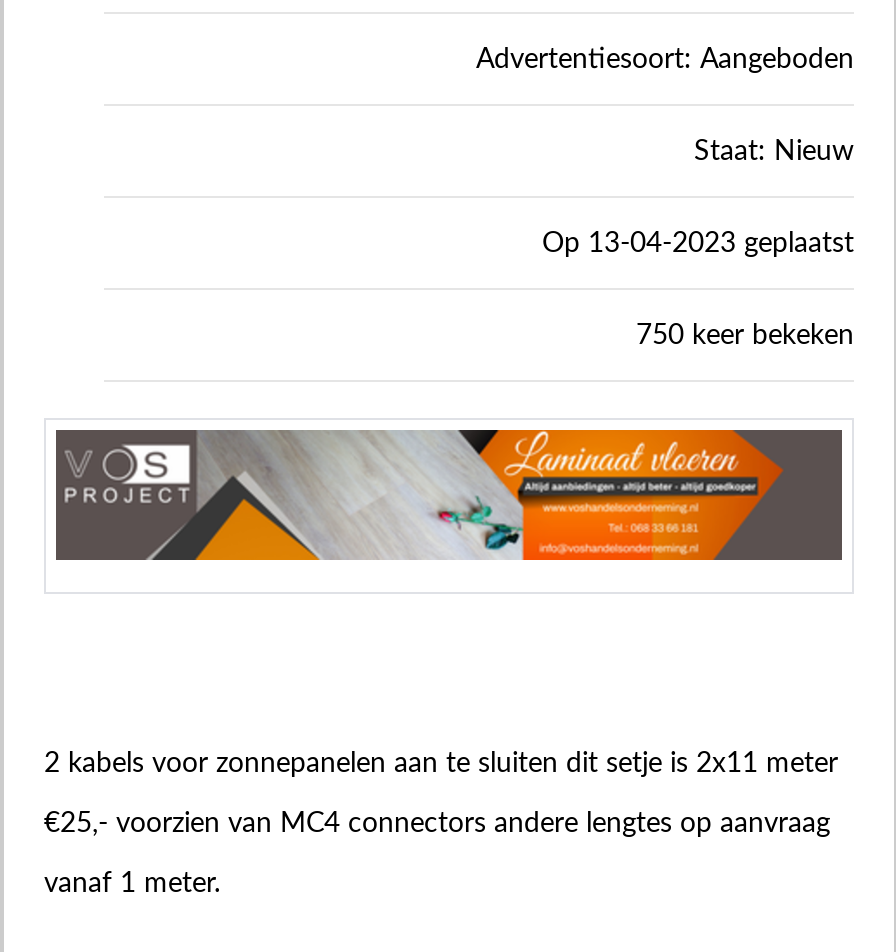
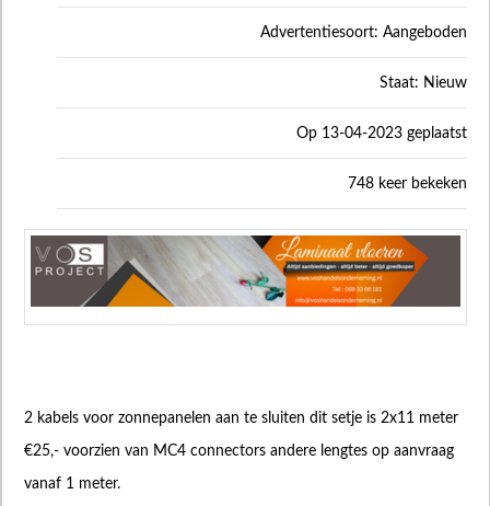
- 750 keer bekeken
+ 748 keer bekeken
